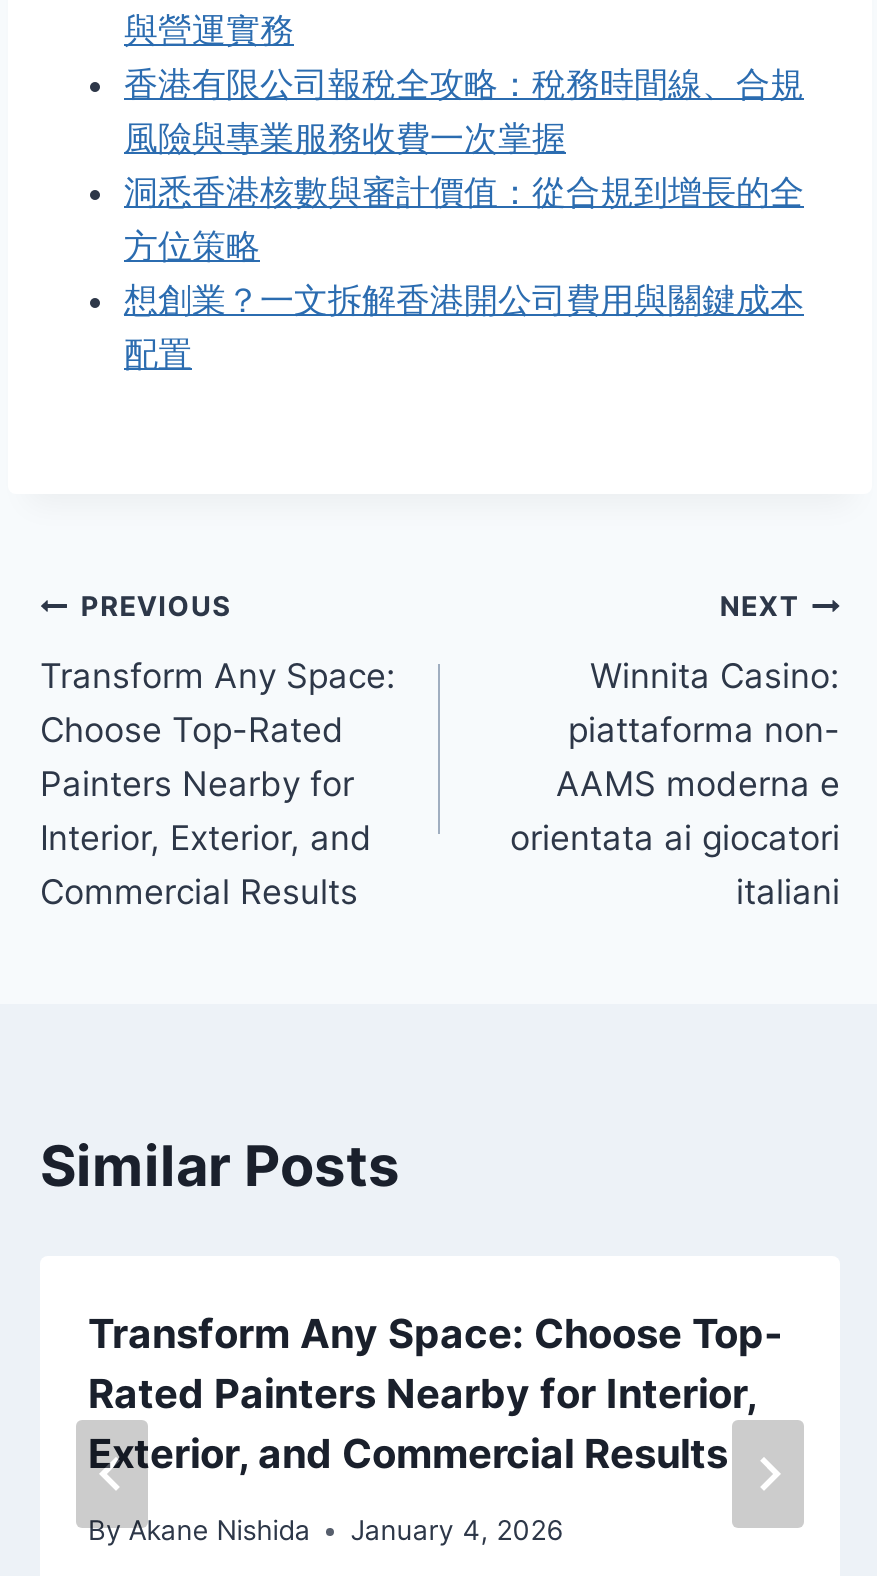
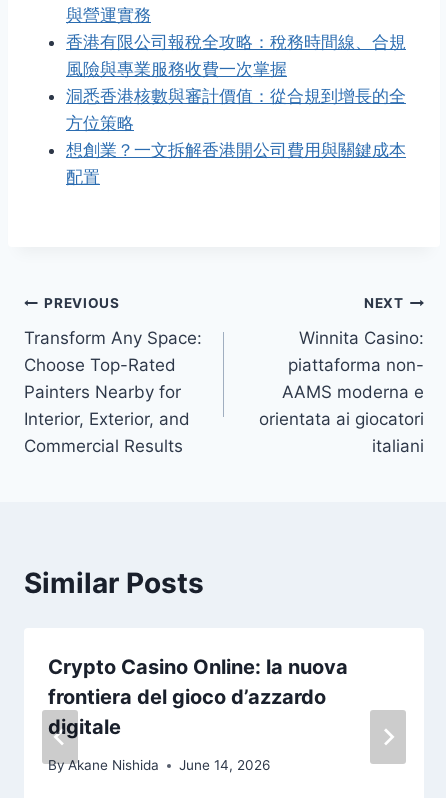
- Transform Any Space: Choose Top-
- Rated Painters Nearby for Interior,
- Exterior, and Commercial Results
+ Crypto Casino Online: la nuova
+ frontiera del gioco d’azzardo
+ digitale

- By Akane Nishida January 4, 2026
+ By Akane Nishida June 14, 2026
